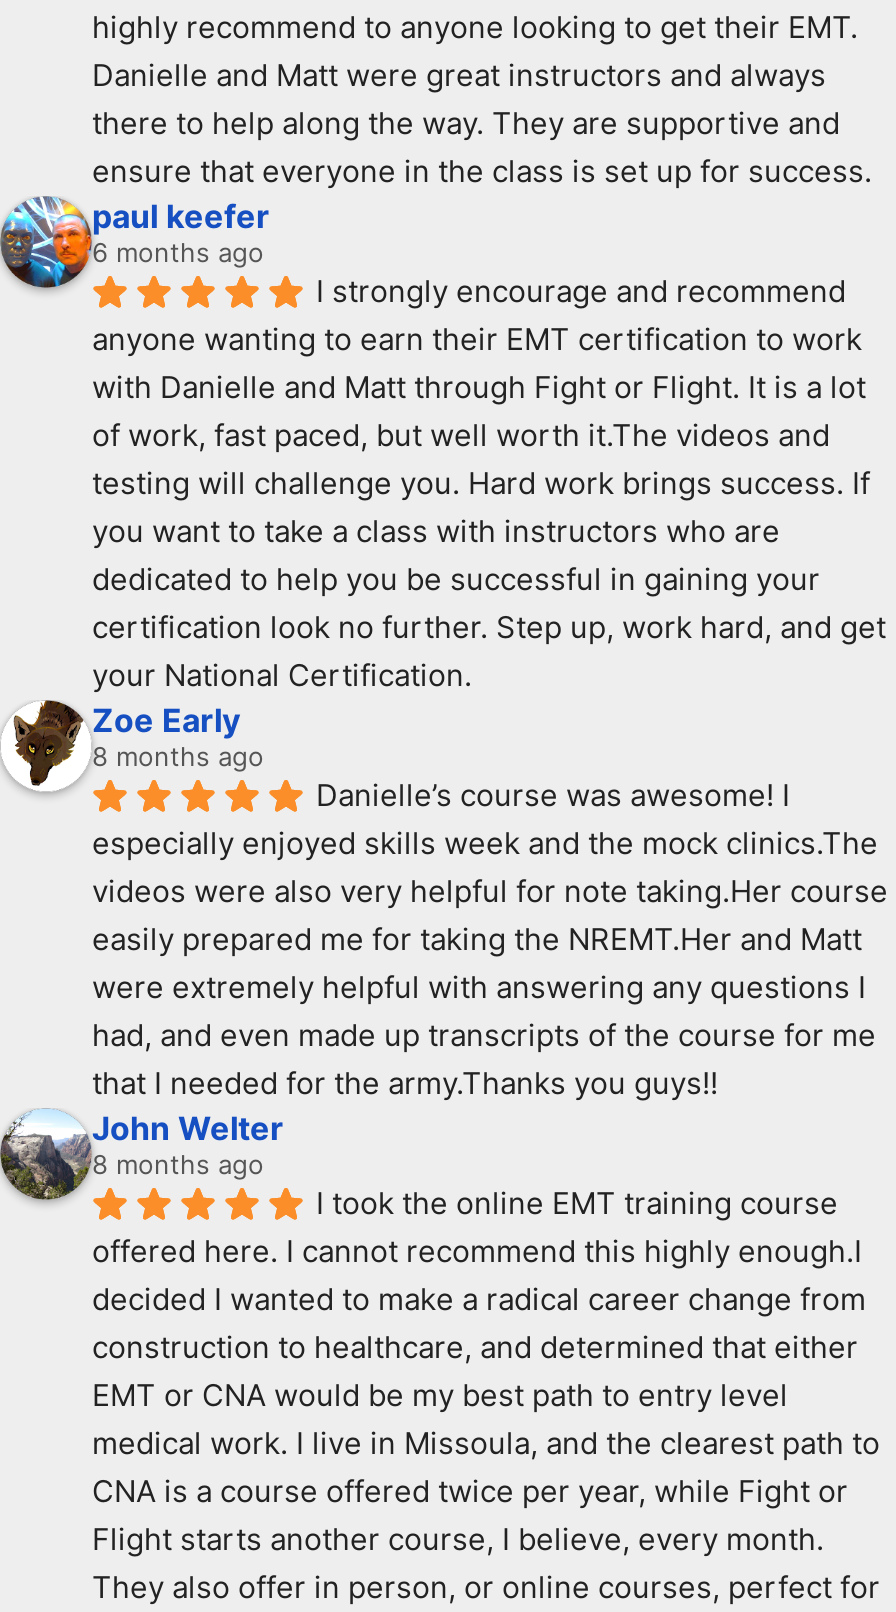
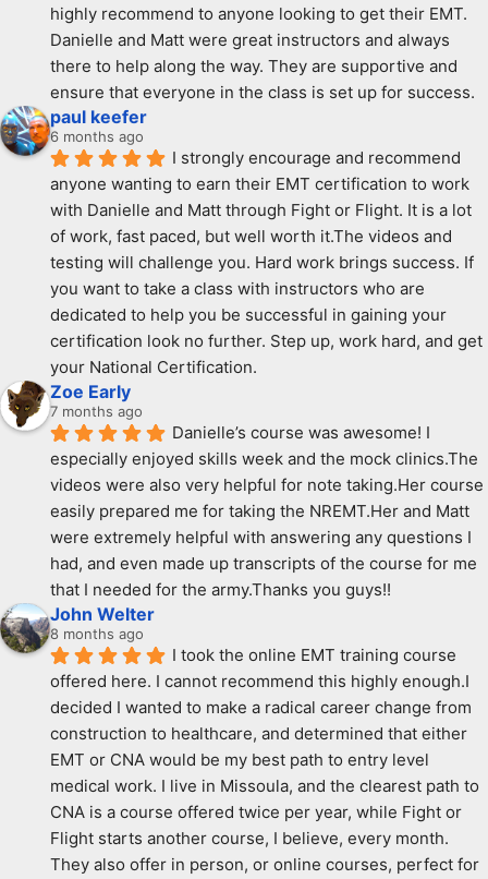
- 8 months ago
+ 7 months ago
